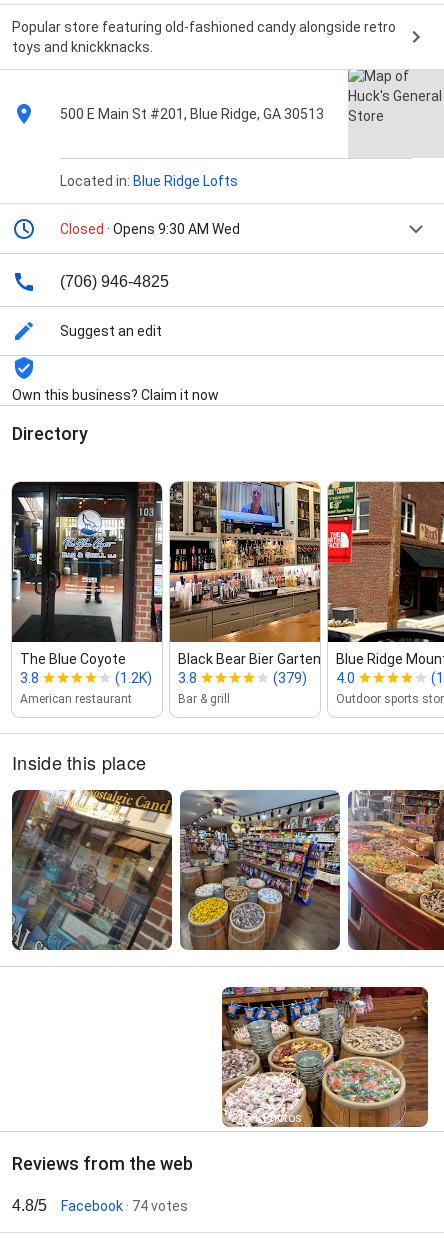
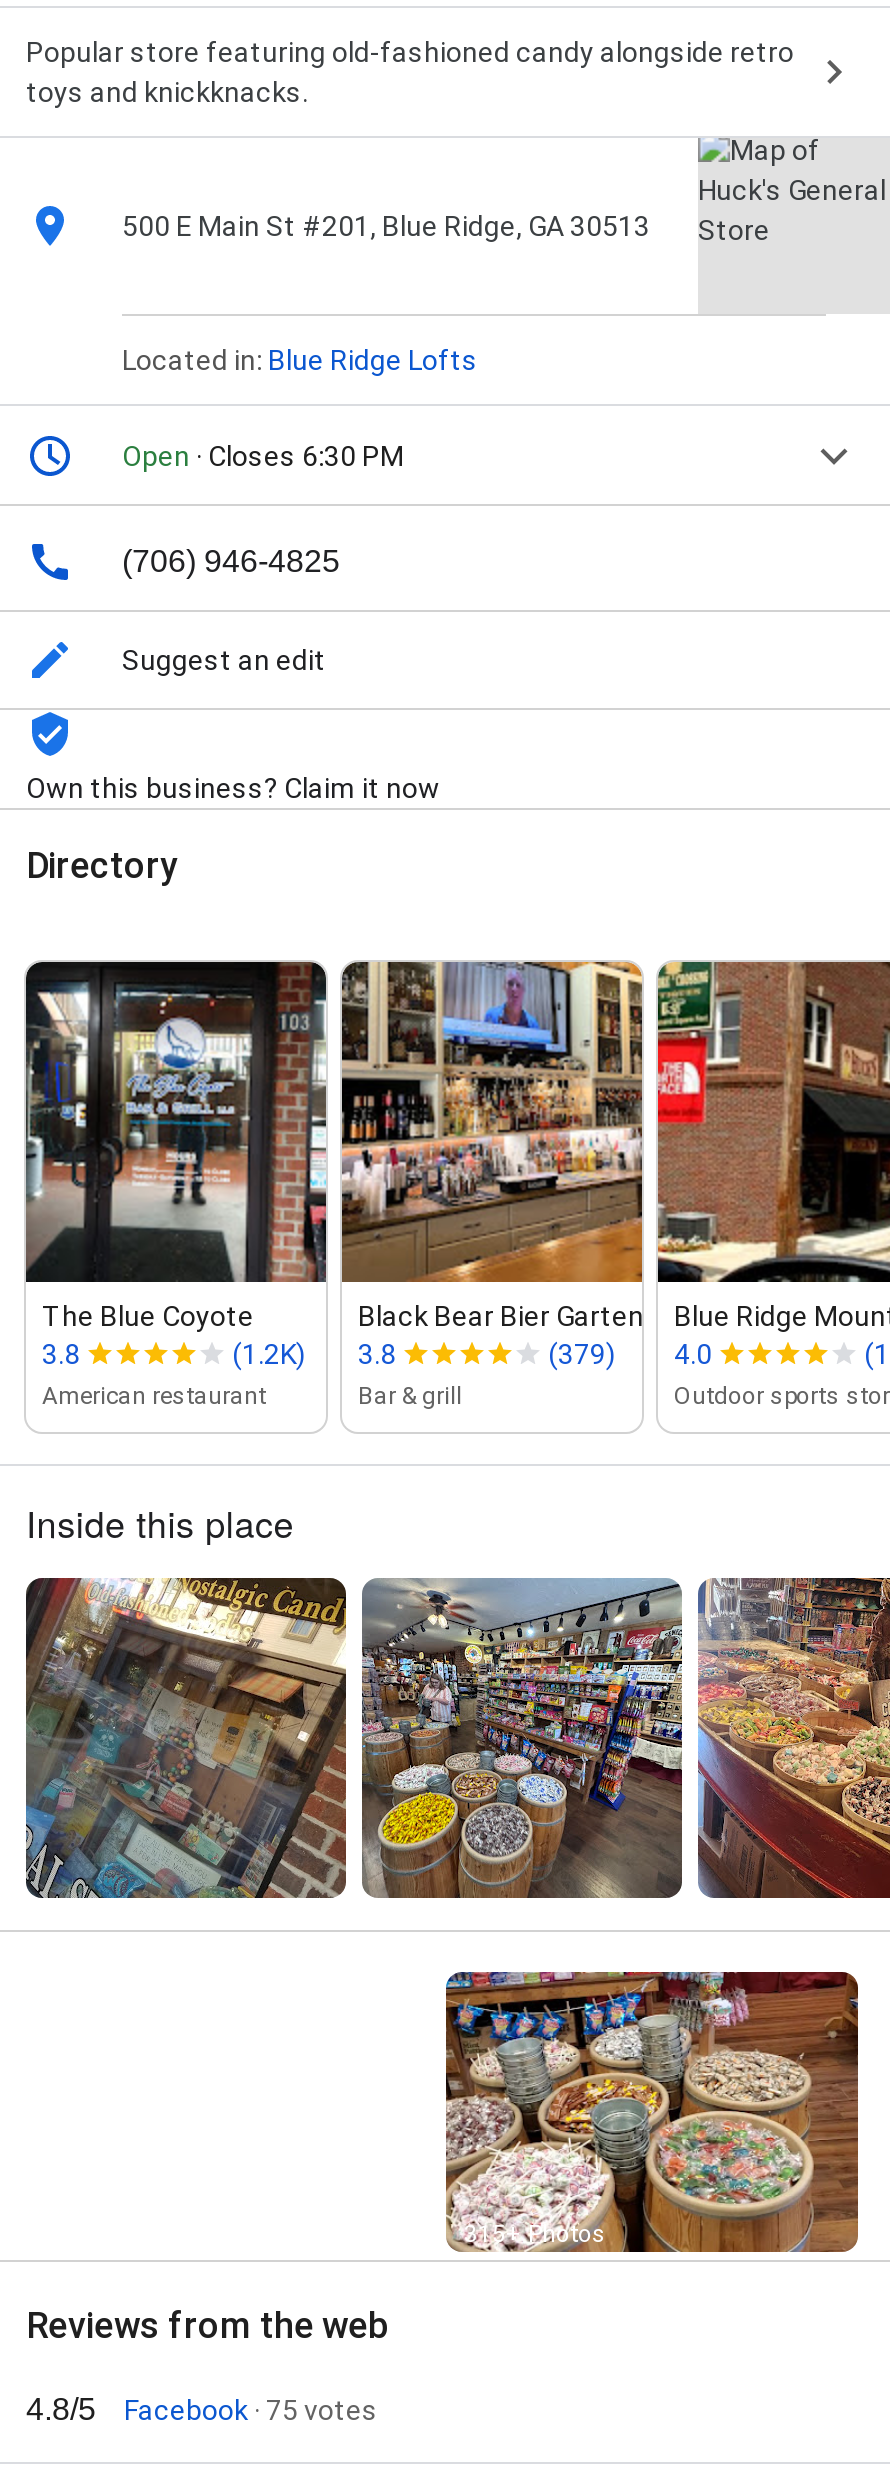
- Closed · Opens 9:30 AM Wed
+ Open · Closes 6:30 PM

- Facebook · 74 votes
+ Facebook · 75 votes
